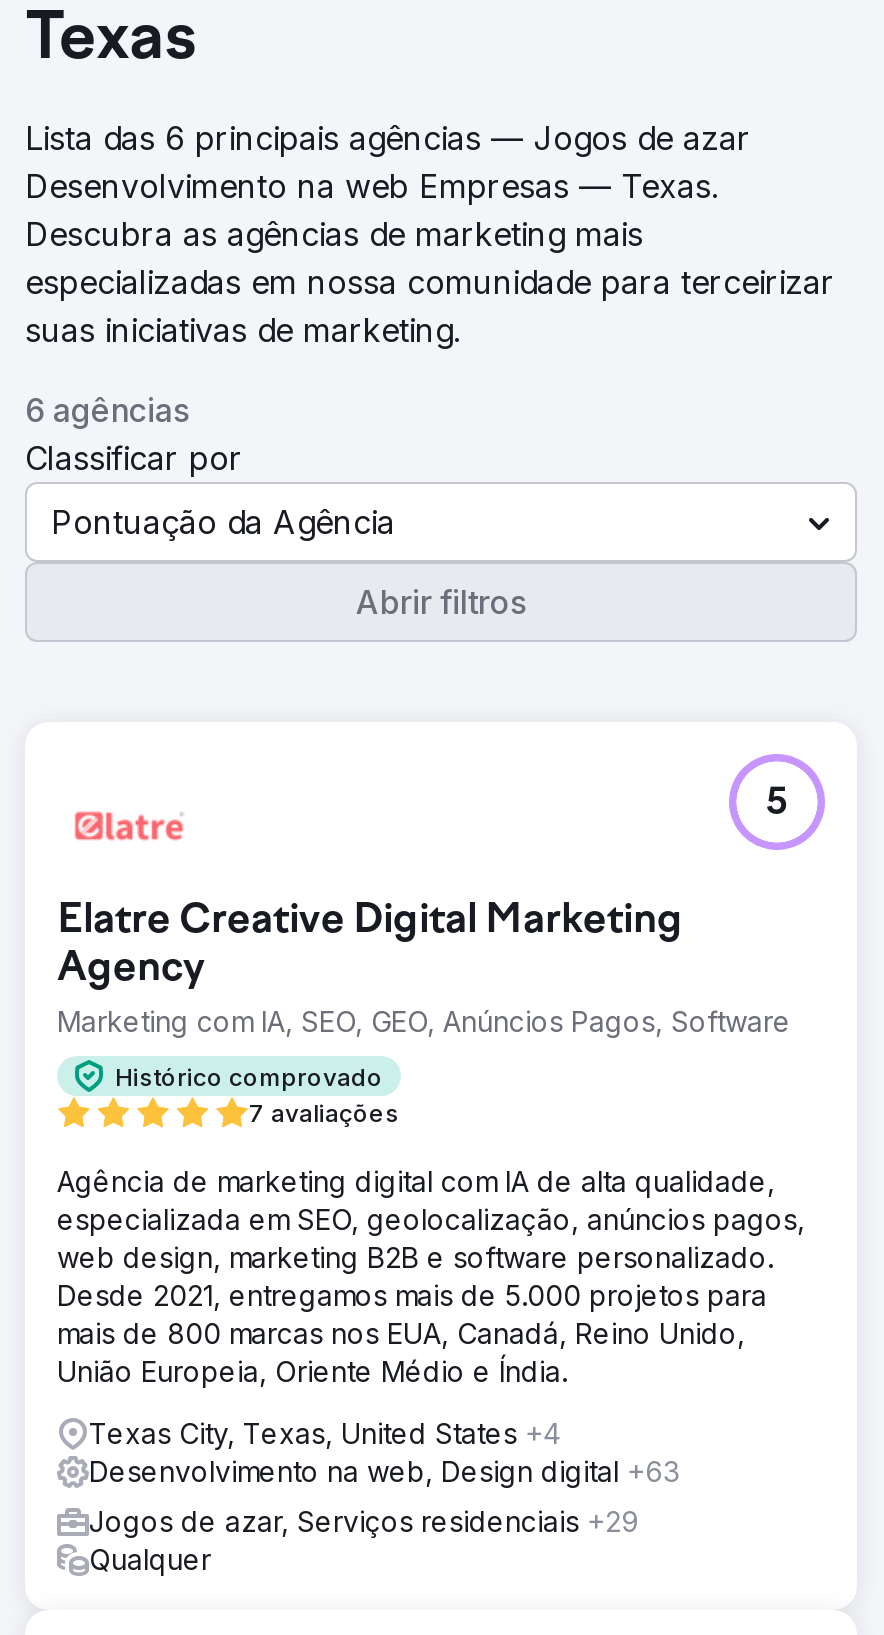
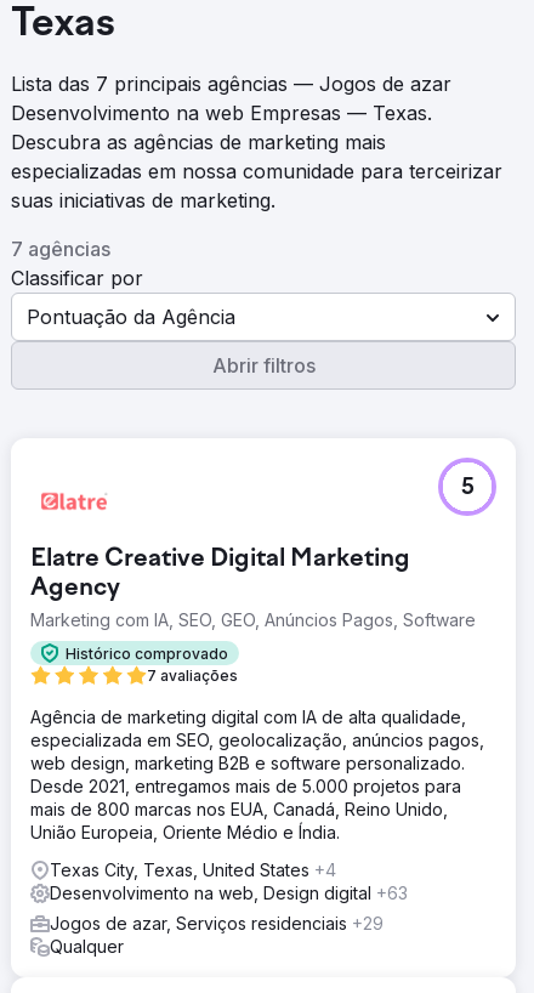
- Lista das 6 principais agências — Jogos de azar
+ Lista das 7 principais agências — Jogos de azar

- 6 agências
+ 7 agências
